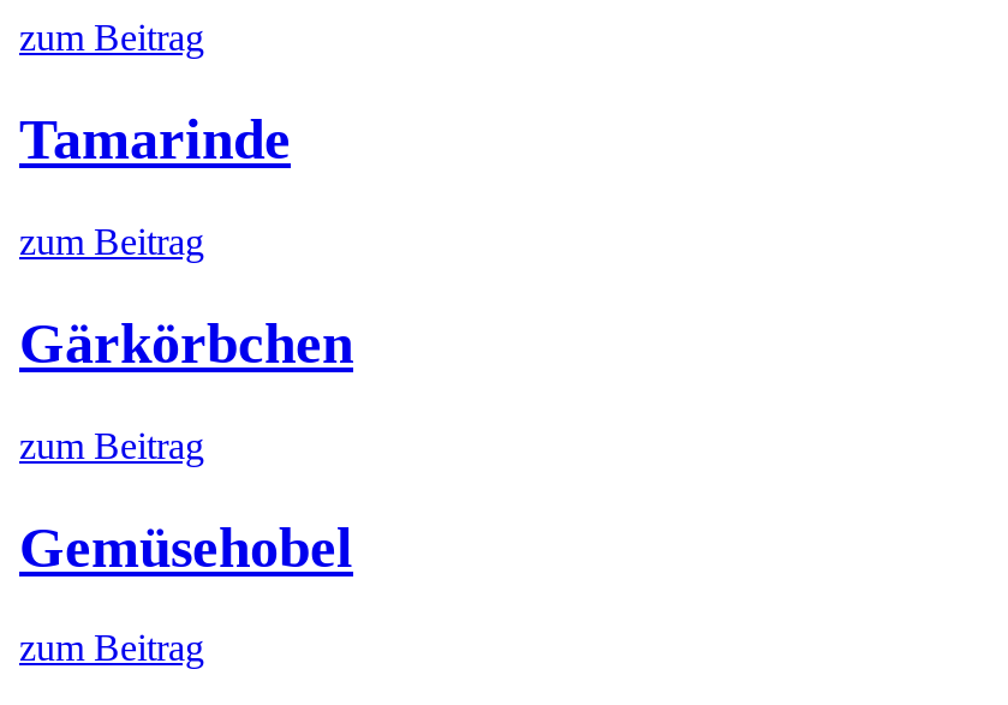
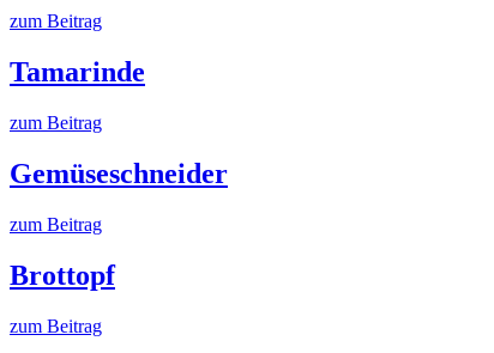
- Gärkörbchen
+ Gemüseschneider

- Gemüsehobel
+ Brottopf
